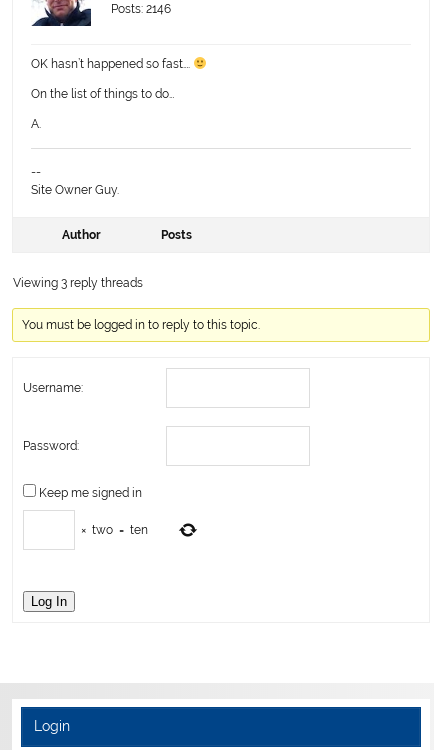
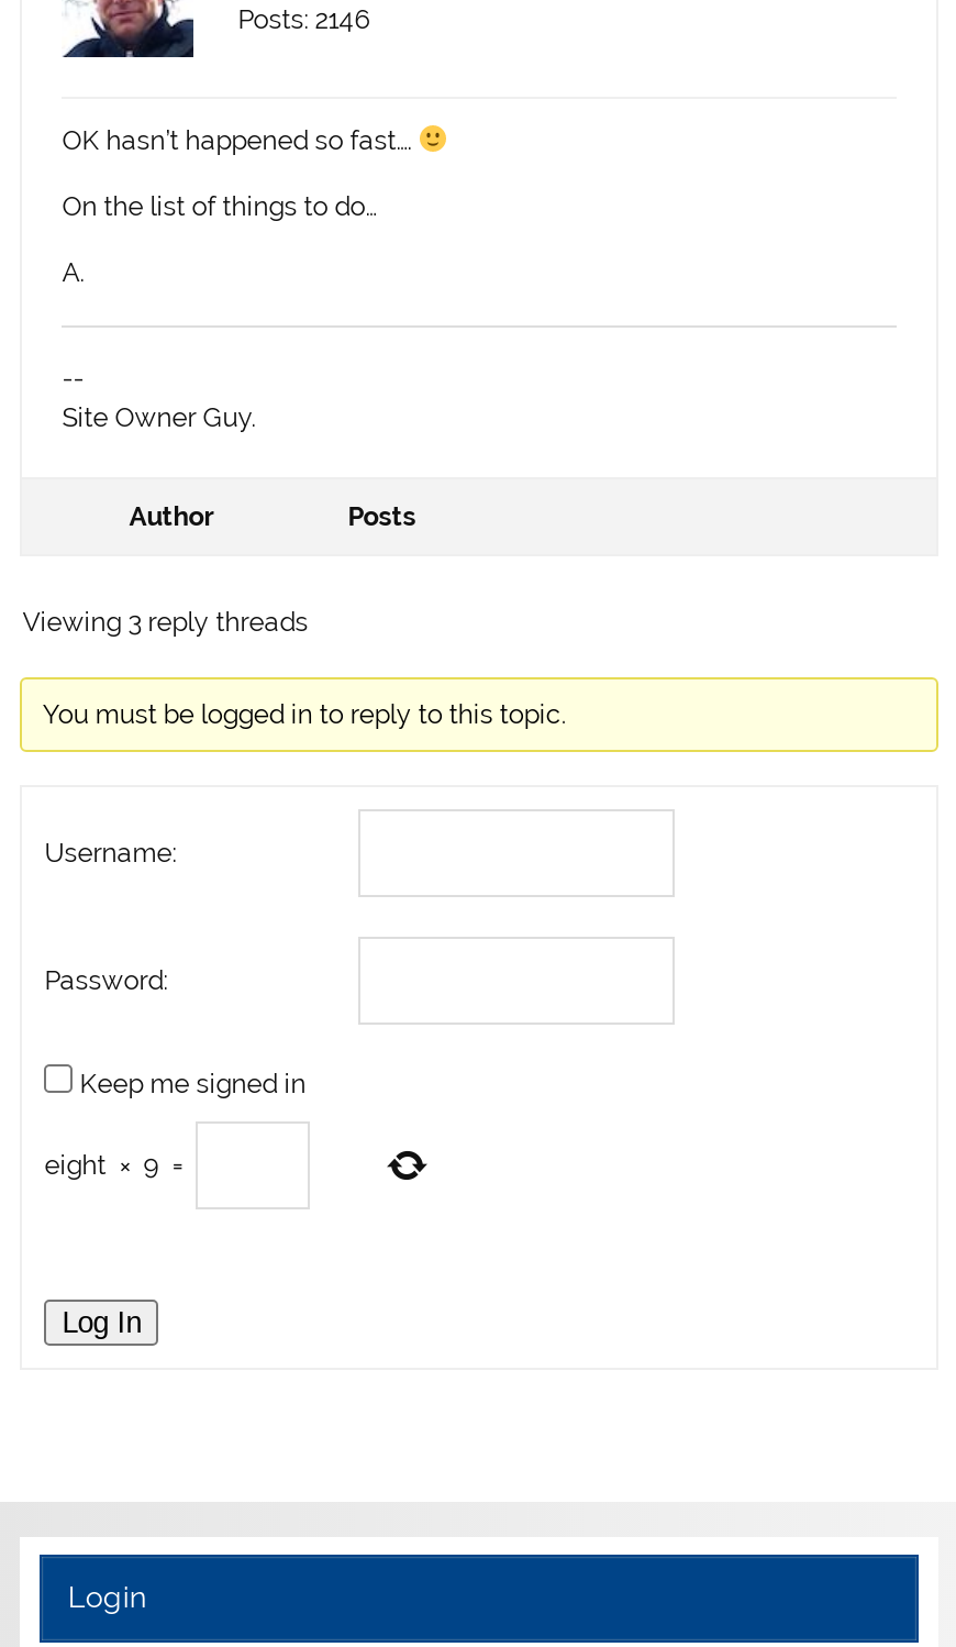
- × two = ten
+ eight × 9 =
